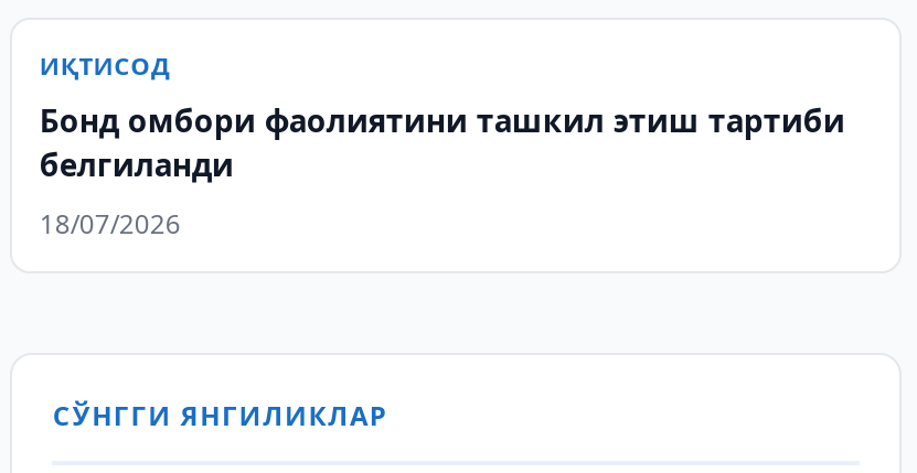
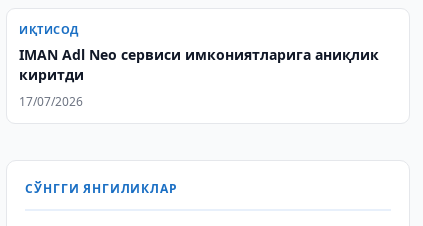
- Бонд омбори фаолиятини ташкил этиш тартиби
- белгиланди
+ IMAN Adl Neo сервиси имкониятларига аниқлик
+ киритди

- 18/07/2026
+ 17/07/2026
